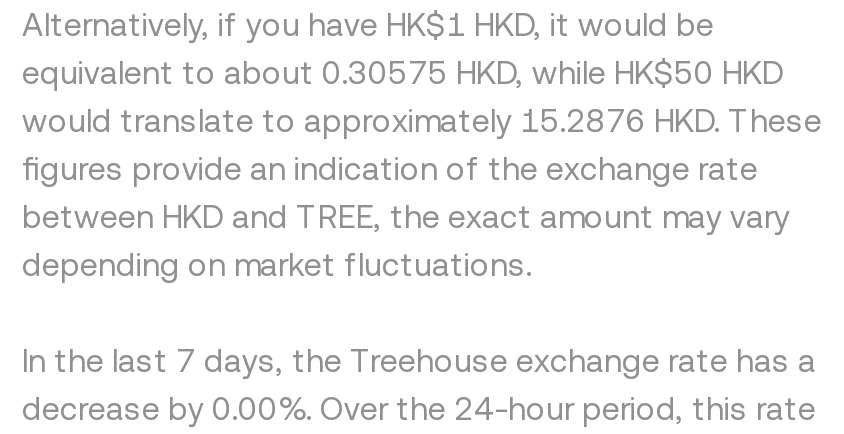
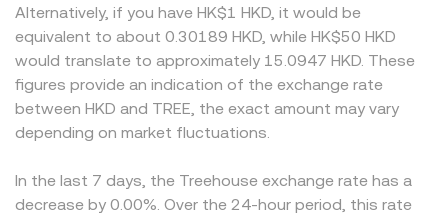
- equivalent to about 0.30575 HKD, while HK$50 HKD
+ equivalent to about 0.30189 HKD, while HK$50 HKD

- would translate to approximately 15.2876 HKD. These
+ would translate to approximately 15.0947 HKD. These
